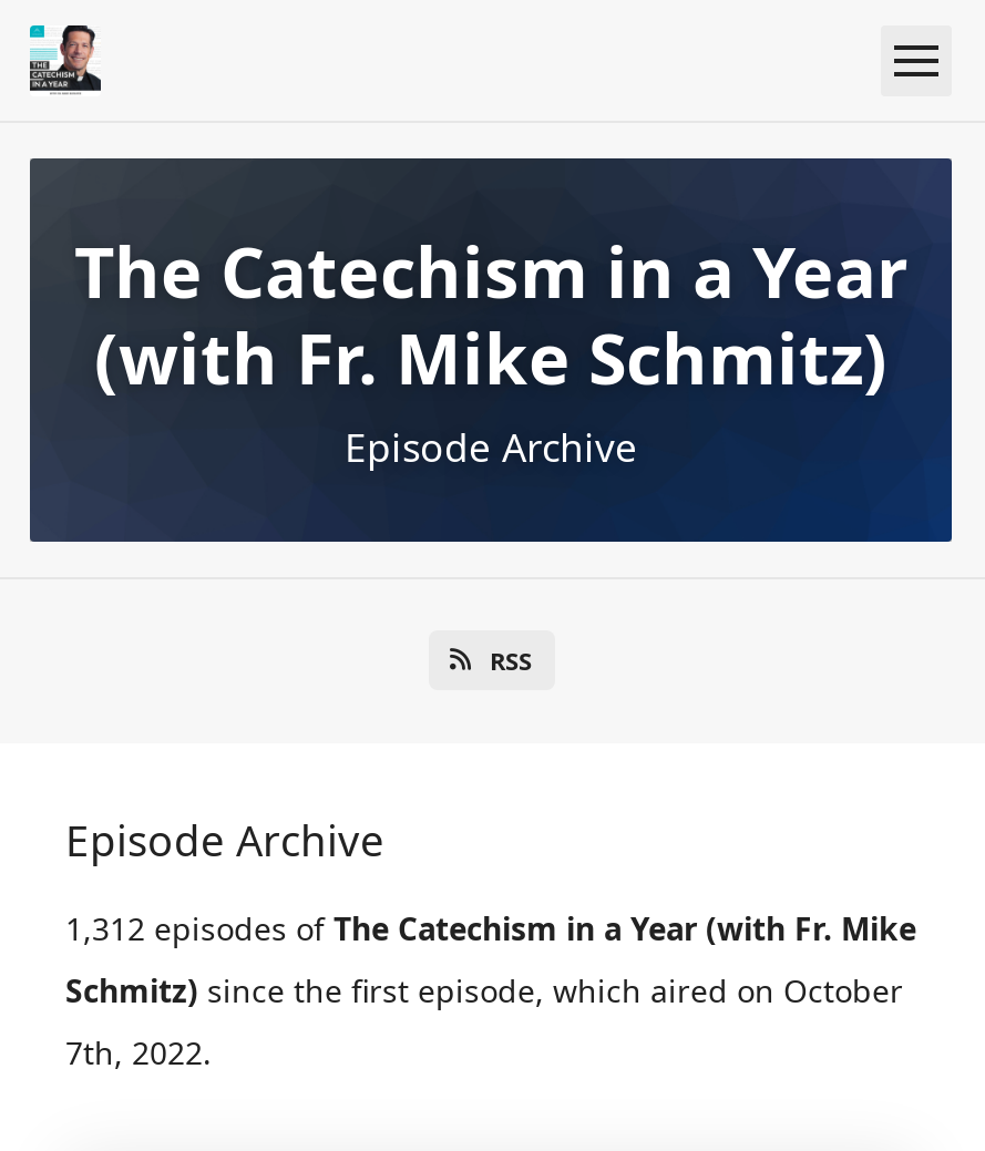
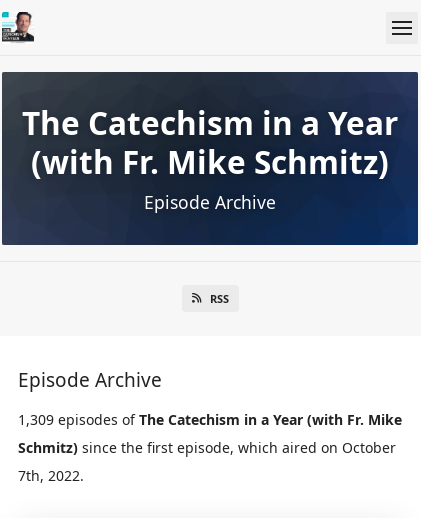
- 1,312 episodes of The Catechism in a Year (with Fr. Mike
+ 1,309 episodes of The Catechism in a Year (with Fr. Mike
